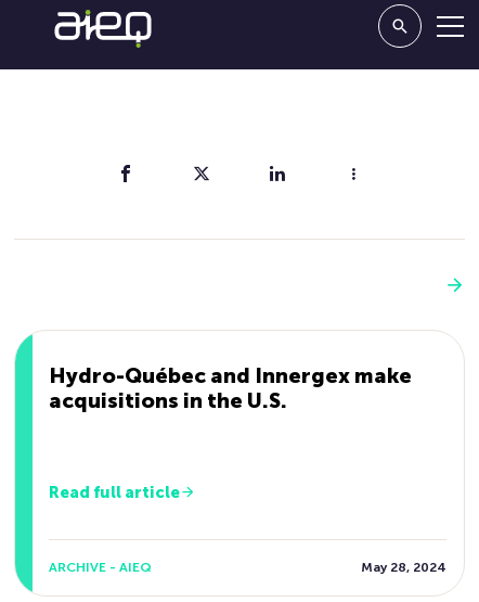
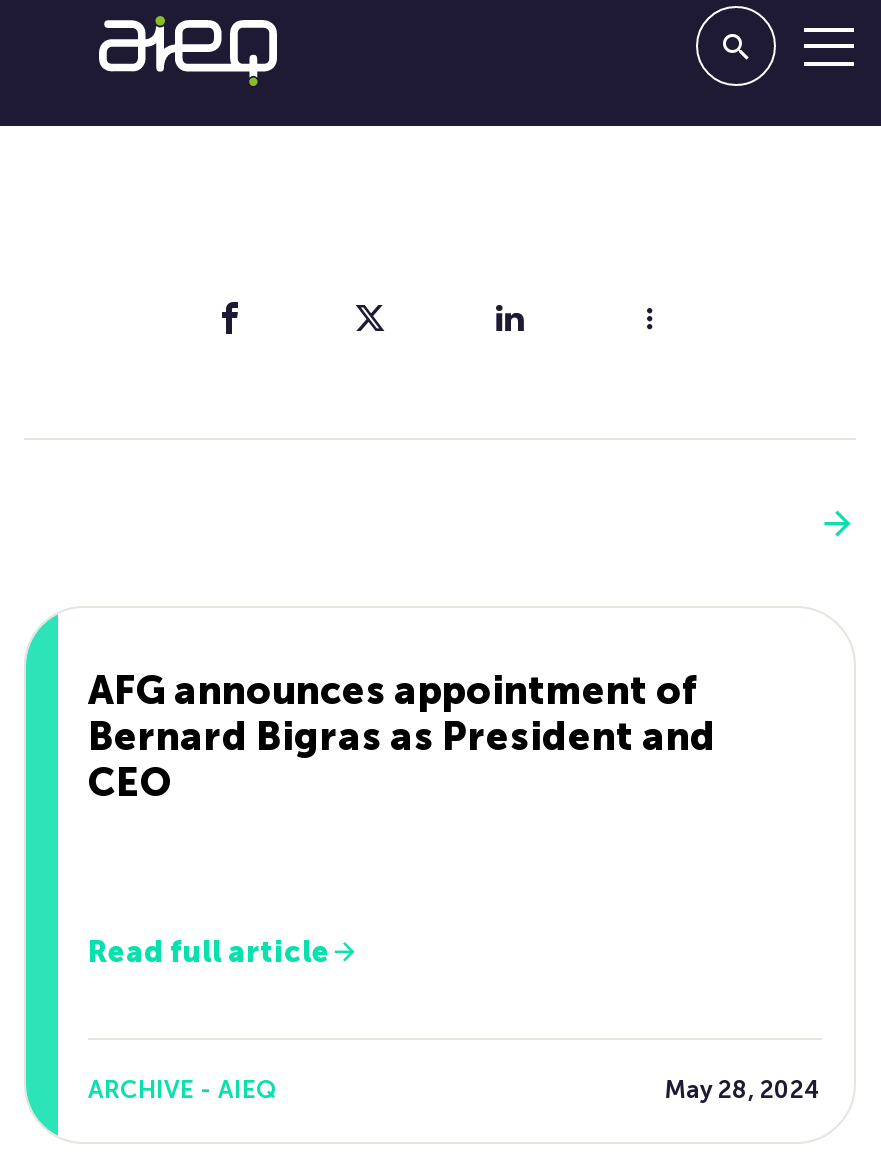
- Hydro-Québec and Innergex make
- acquisitions in the U.S.
+ AFG announces appointment of
+ Bernard Bigras as President and
+ CEO
